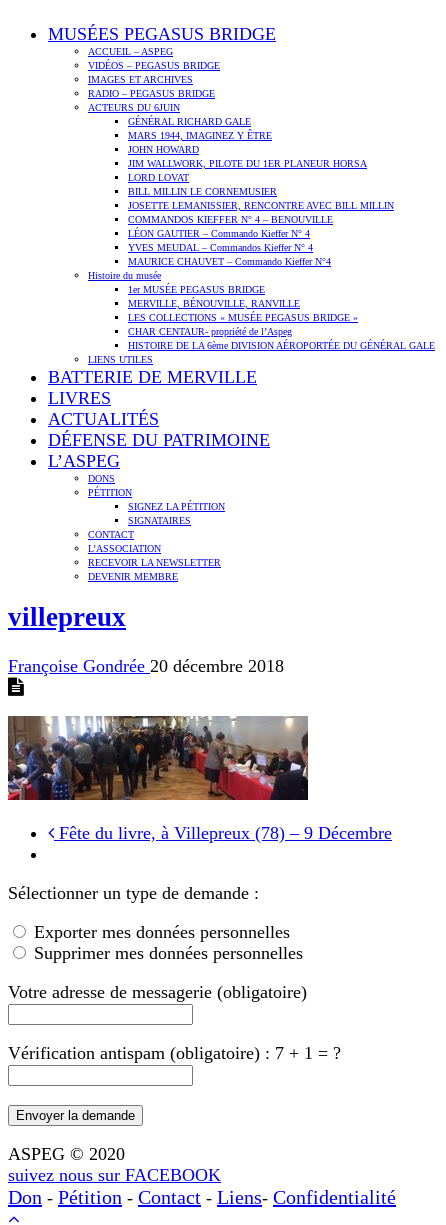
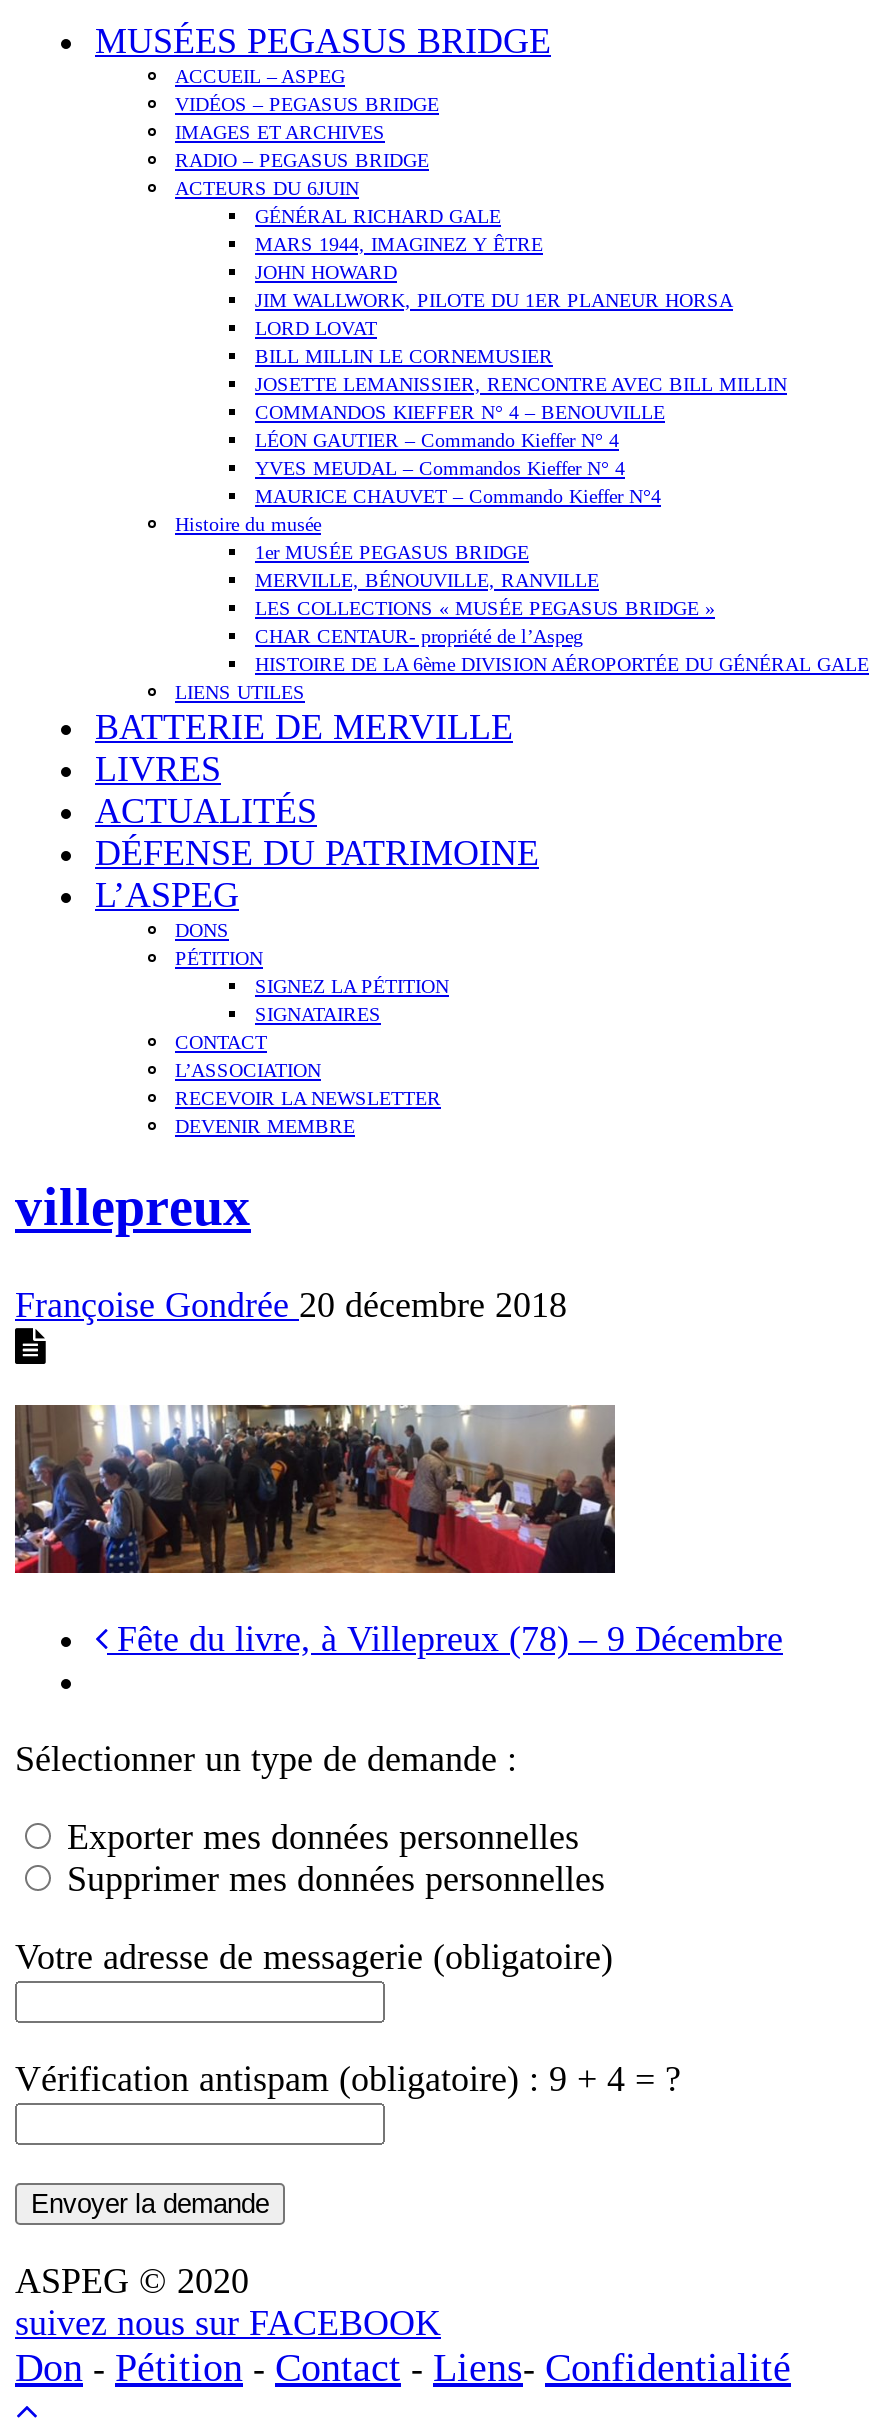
- Vérification antispam (obligatoire) : 7 + 1 = ?
+ Vérification antispam (obligatoire) : 9 + 4 = ?
